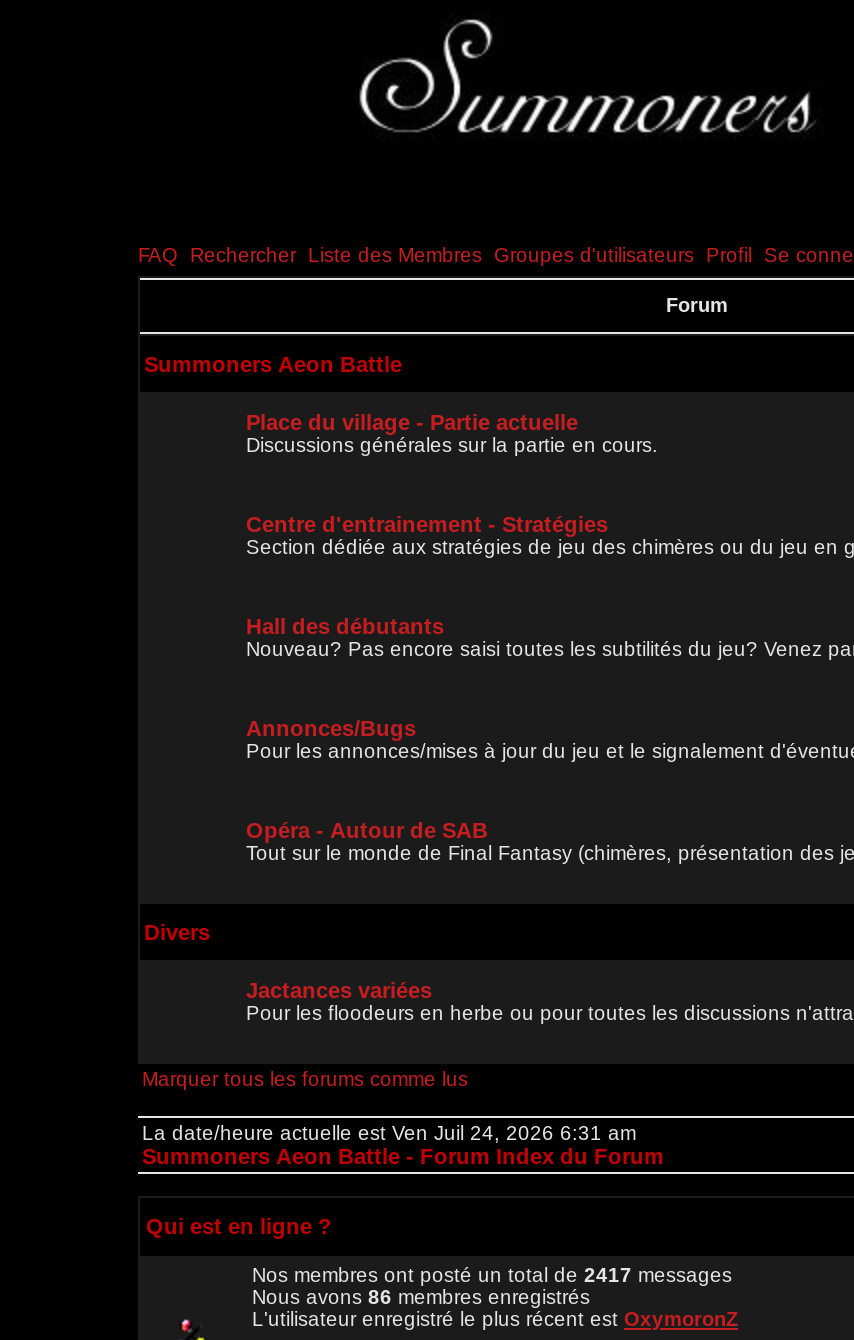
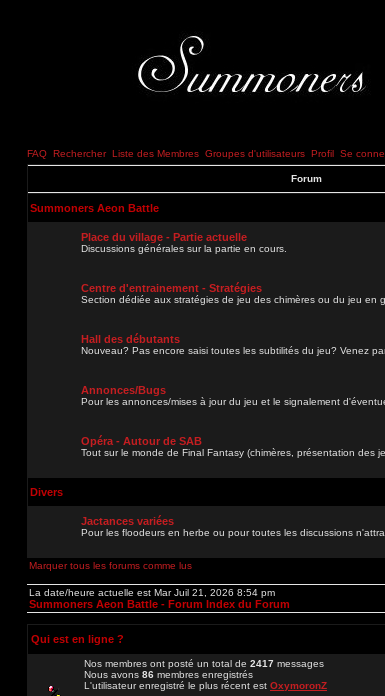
- La date/heure actuelle est Ven Juil 24, 2026 6:31 am
+ La date/heure actuelle est Mar Juil 21, 2026 8:54 pm
